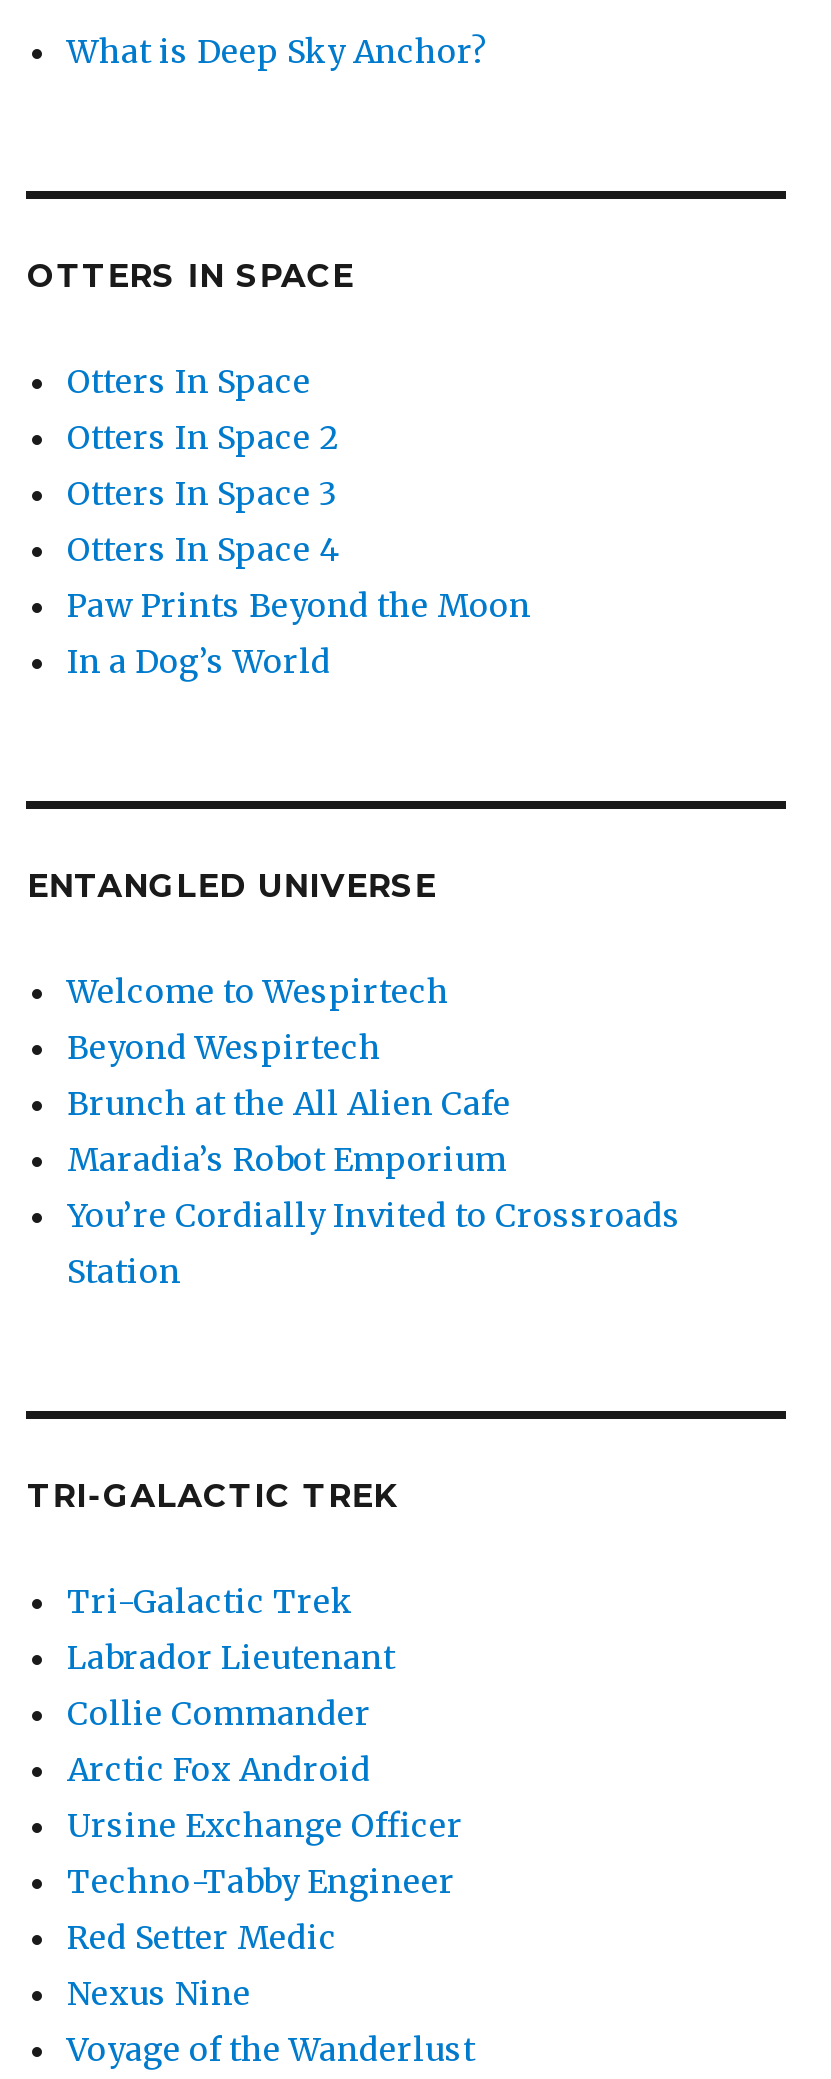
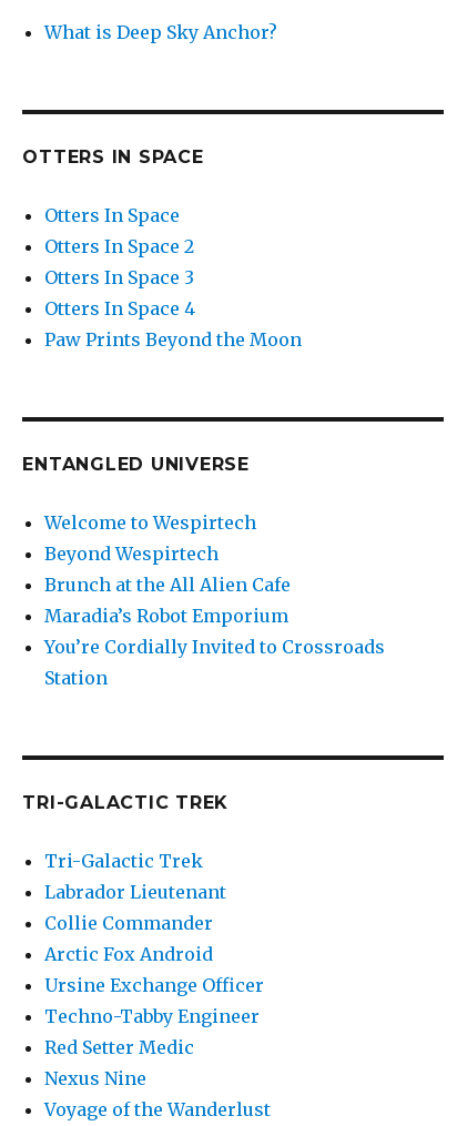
- In a Dog’s World
